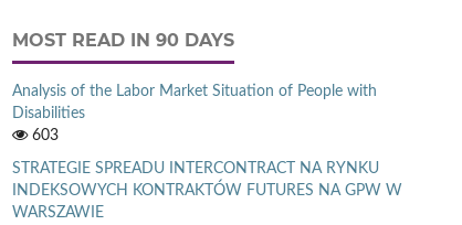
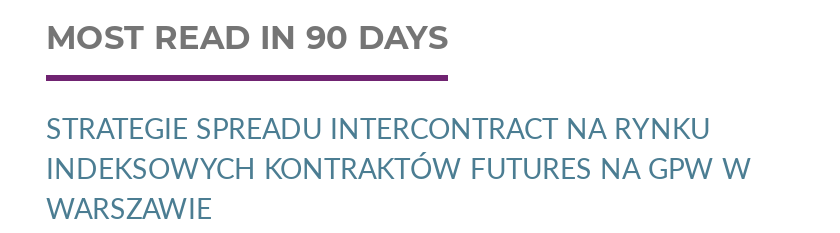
- Analysis of the Labor Market Situation of People with
- Disabilities
- 603
